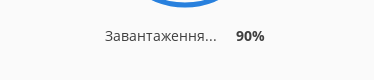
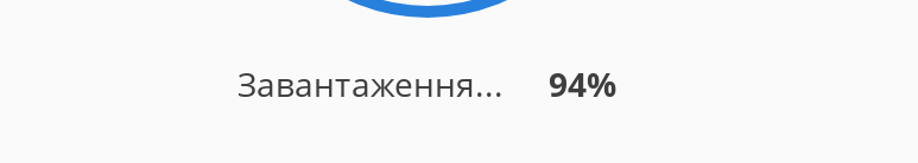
- Завантаження... 90%
+ Завантаження... 94%
